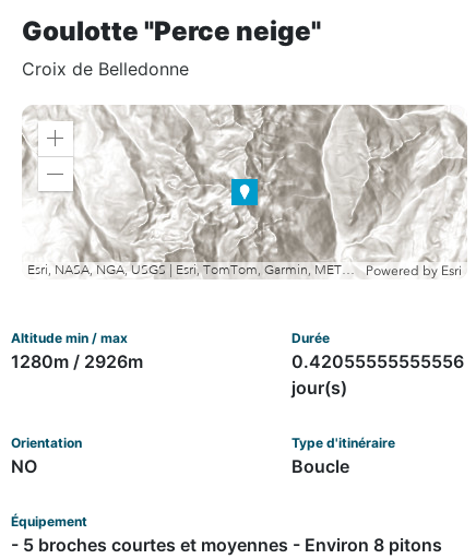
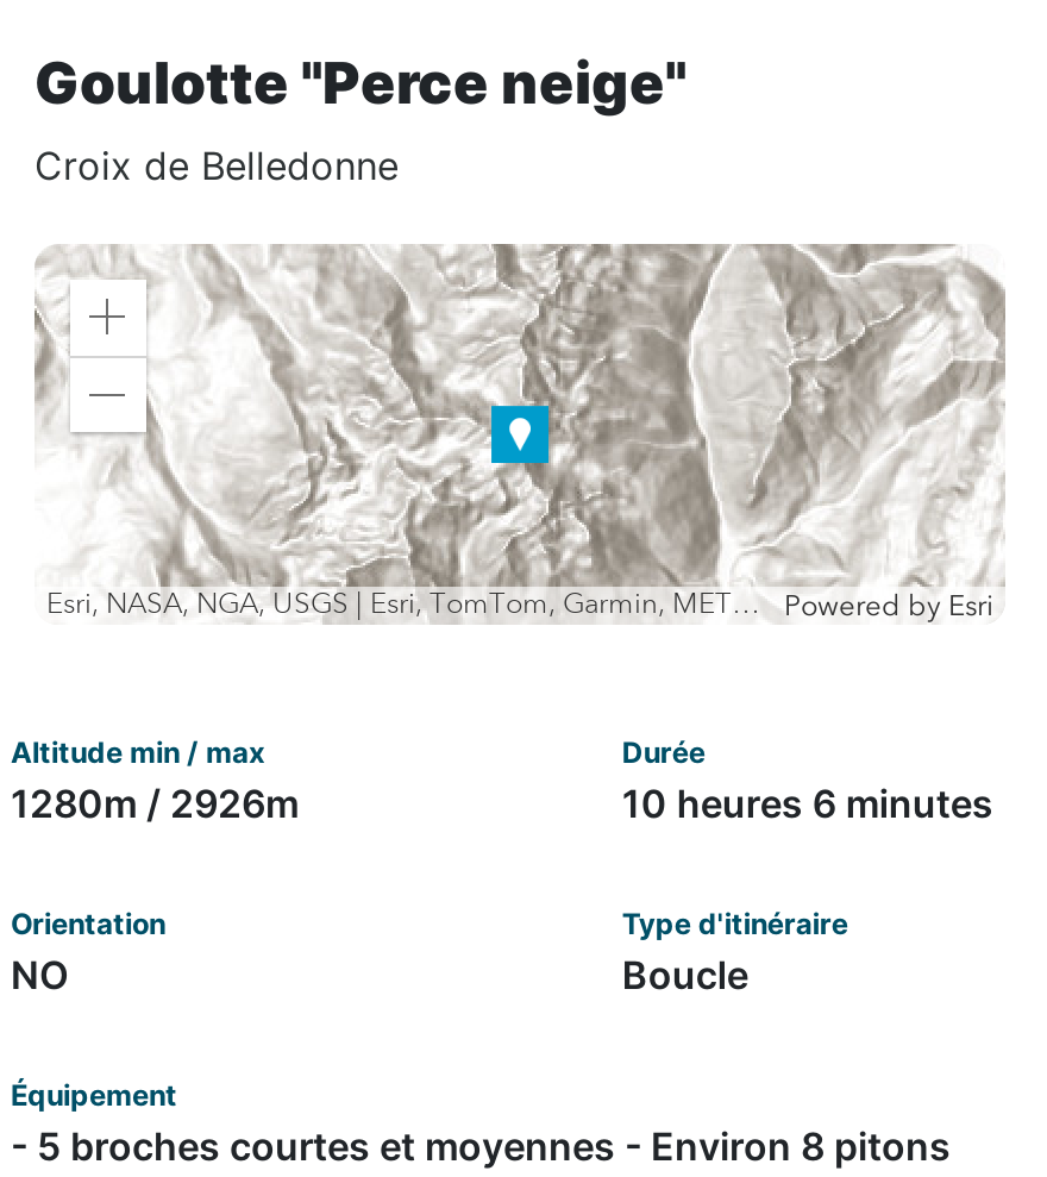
- 0.42055555555556
- jour(s)
+ 10 heures 6 minutes
